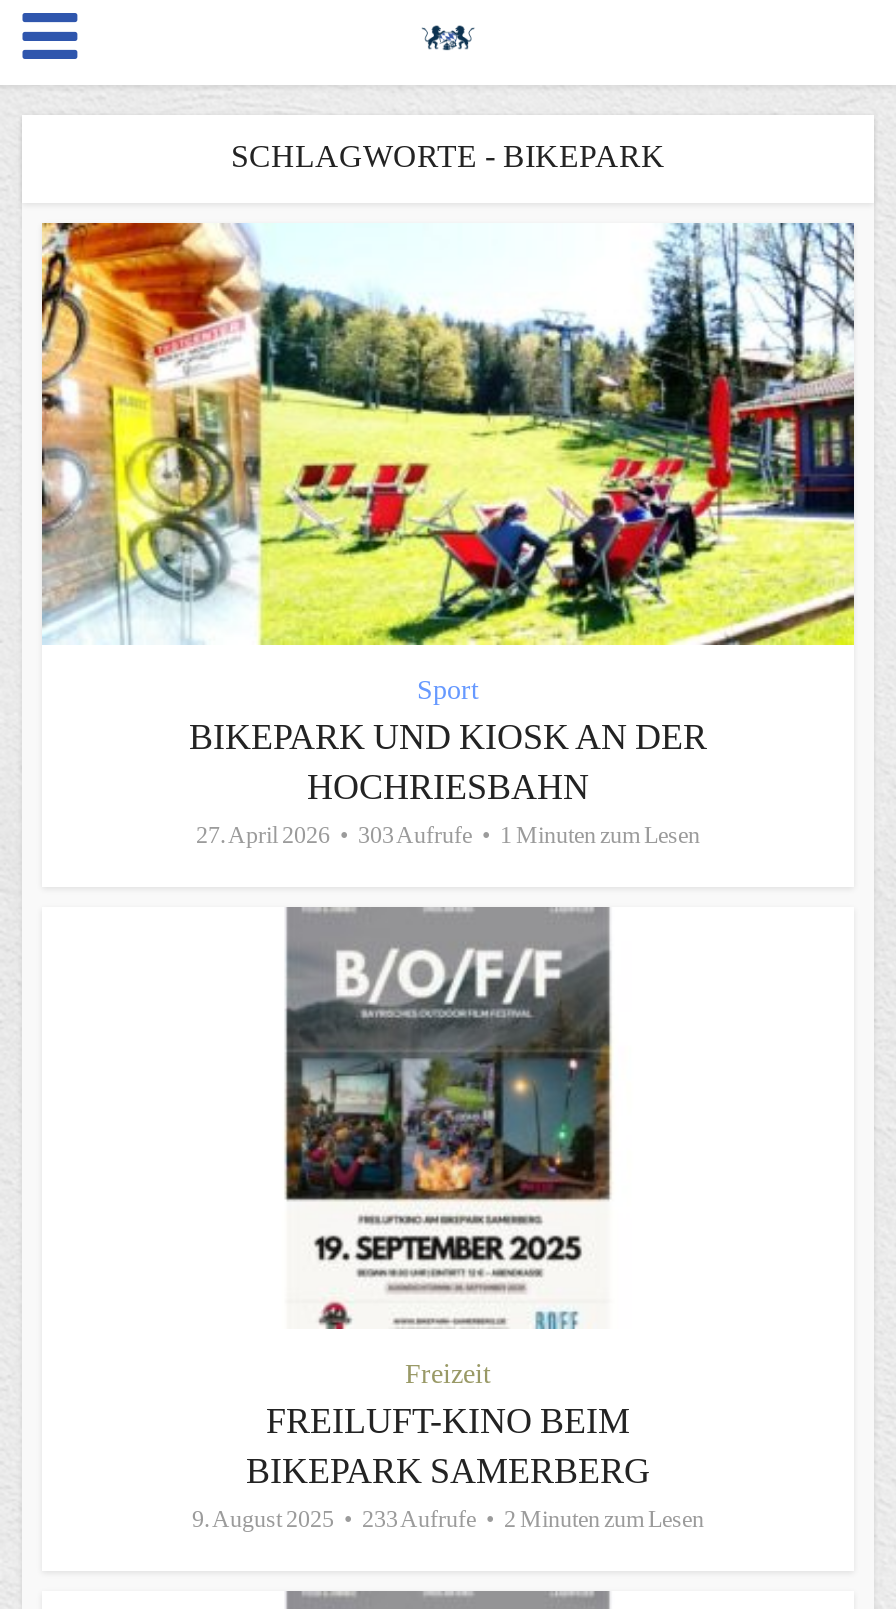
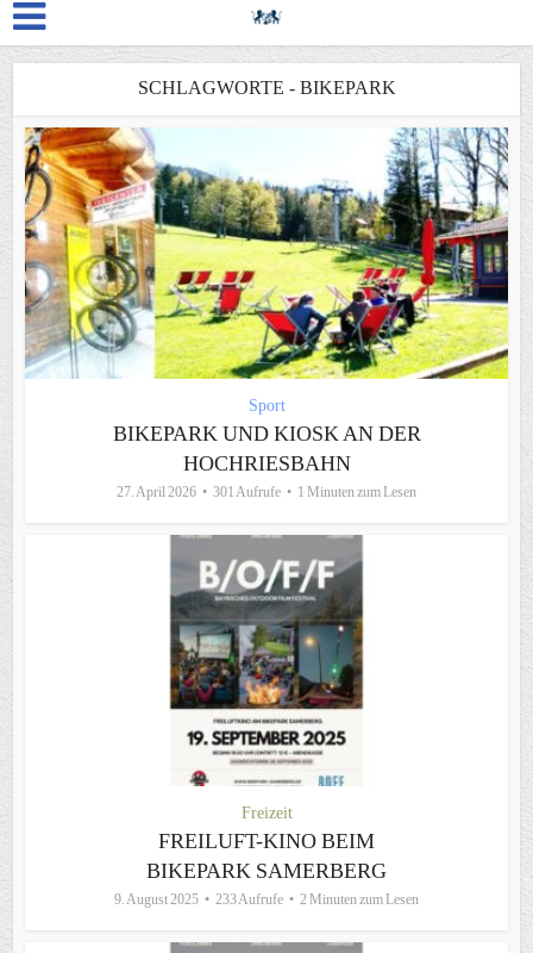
- 27. April 2026 303 Aufrufe 1 Minuten zum Lesen
+ 27. April 2026 301 Aufrufe 1 Minuten zum Lesen
